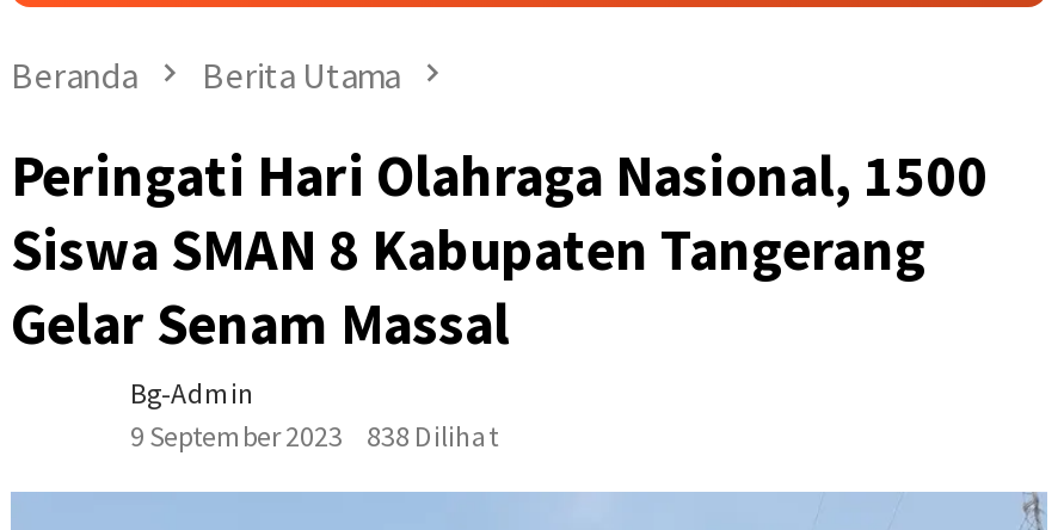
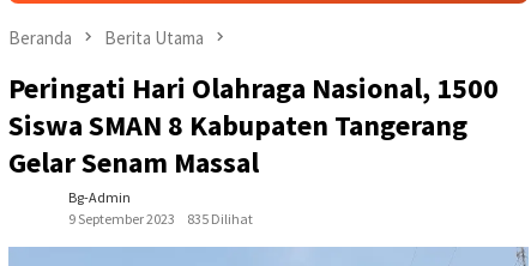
- 9 September 2023 838 Dilihat
+ 9 September 2023 835 Dilihat
